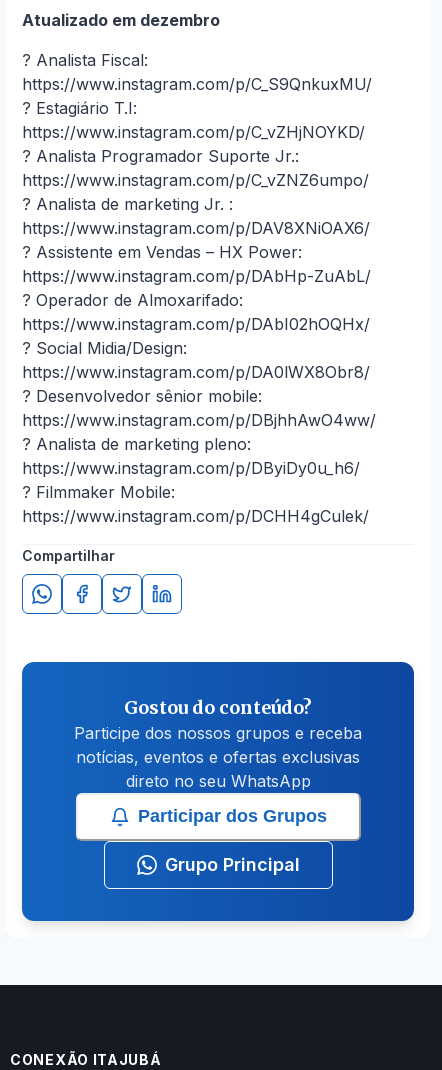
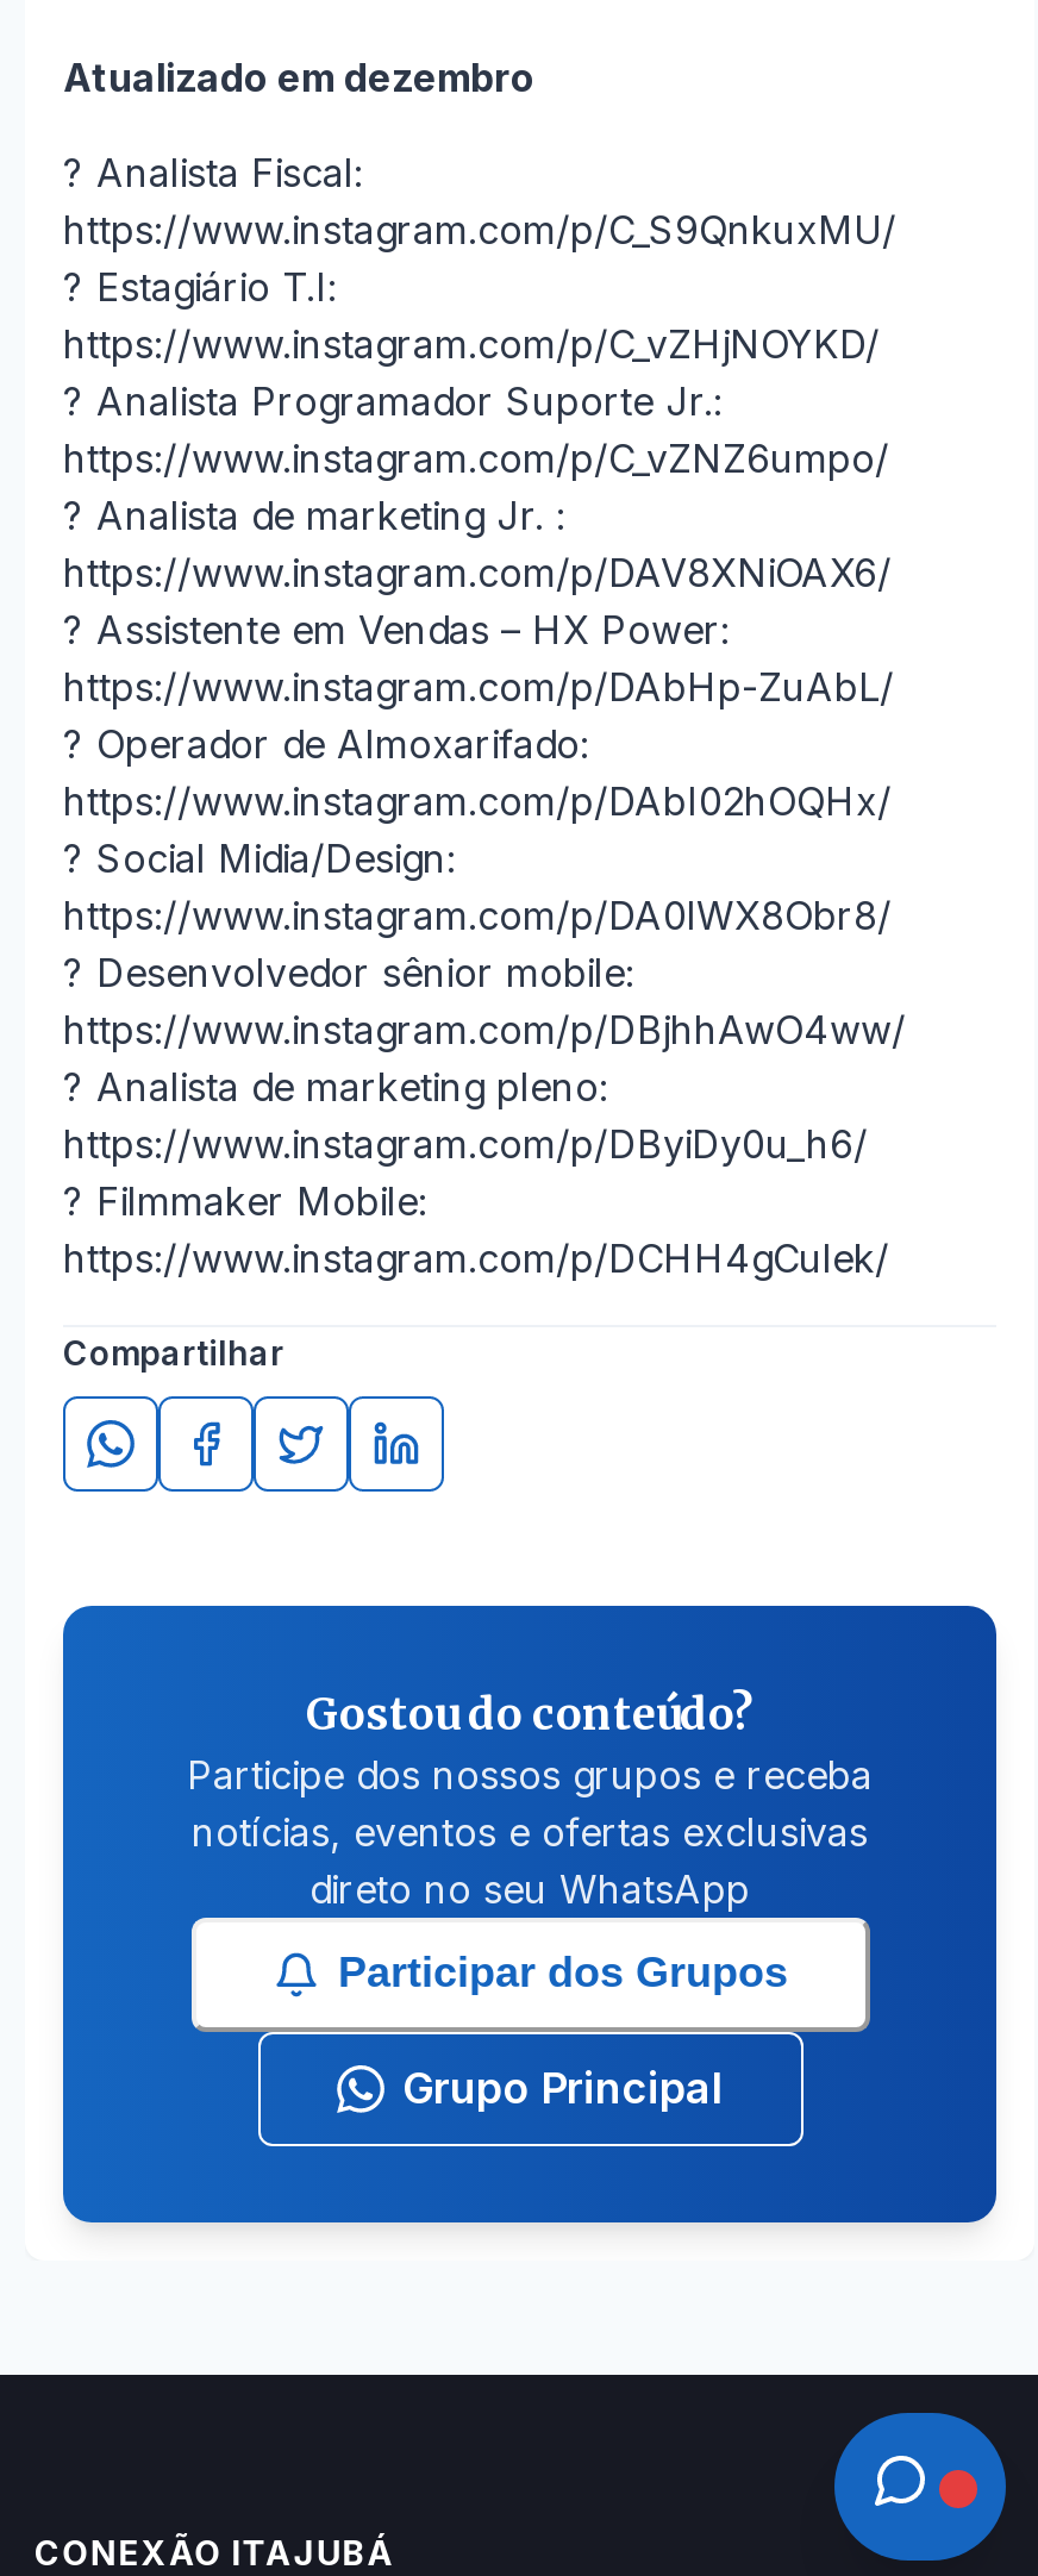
+ [image]
